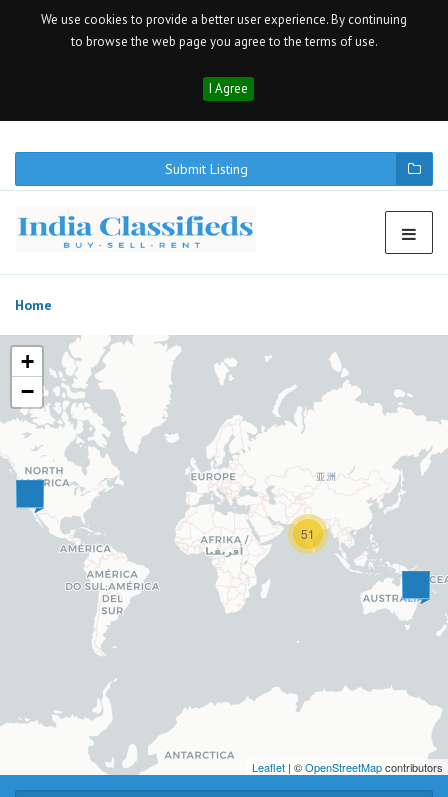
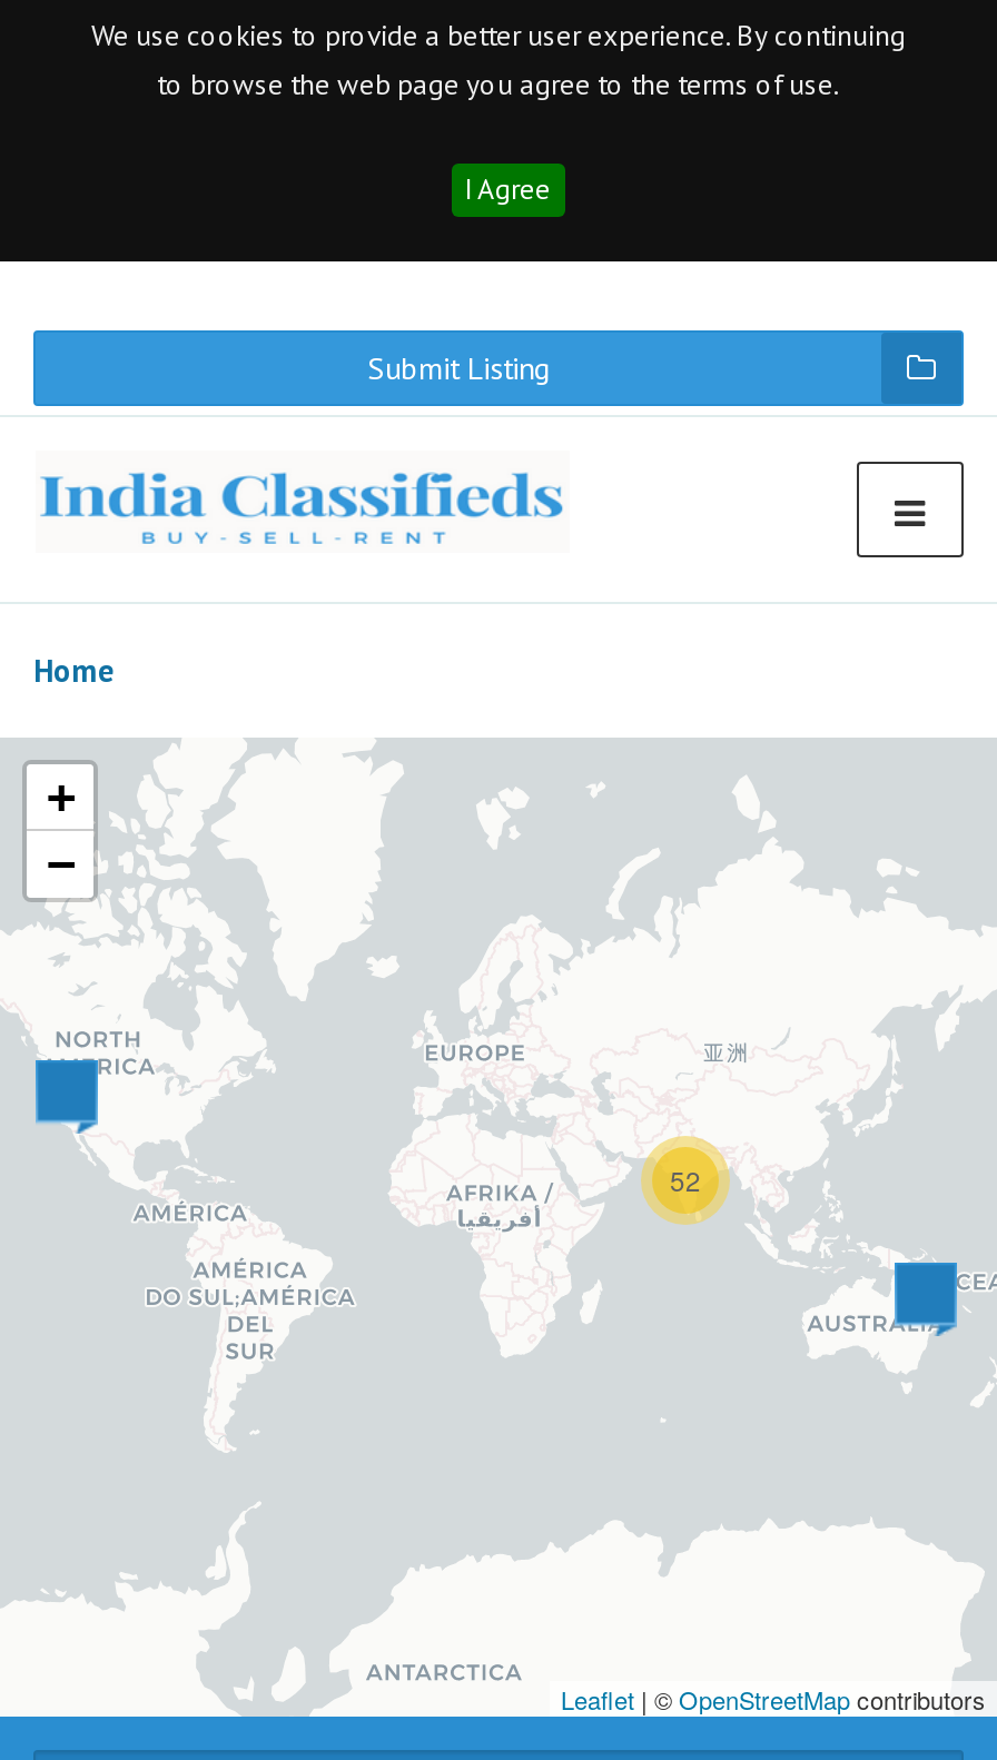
- 51
+ 52
